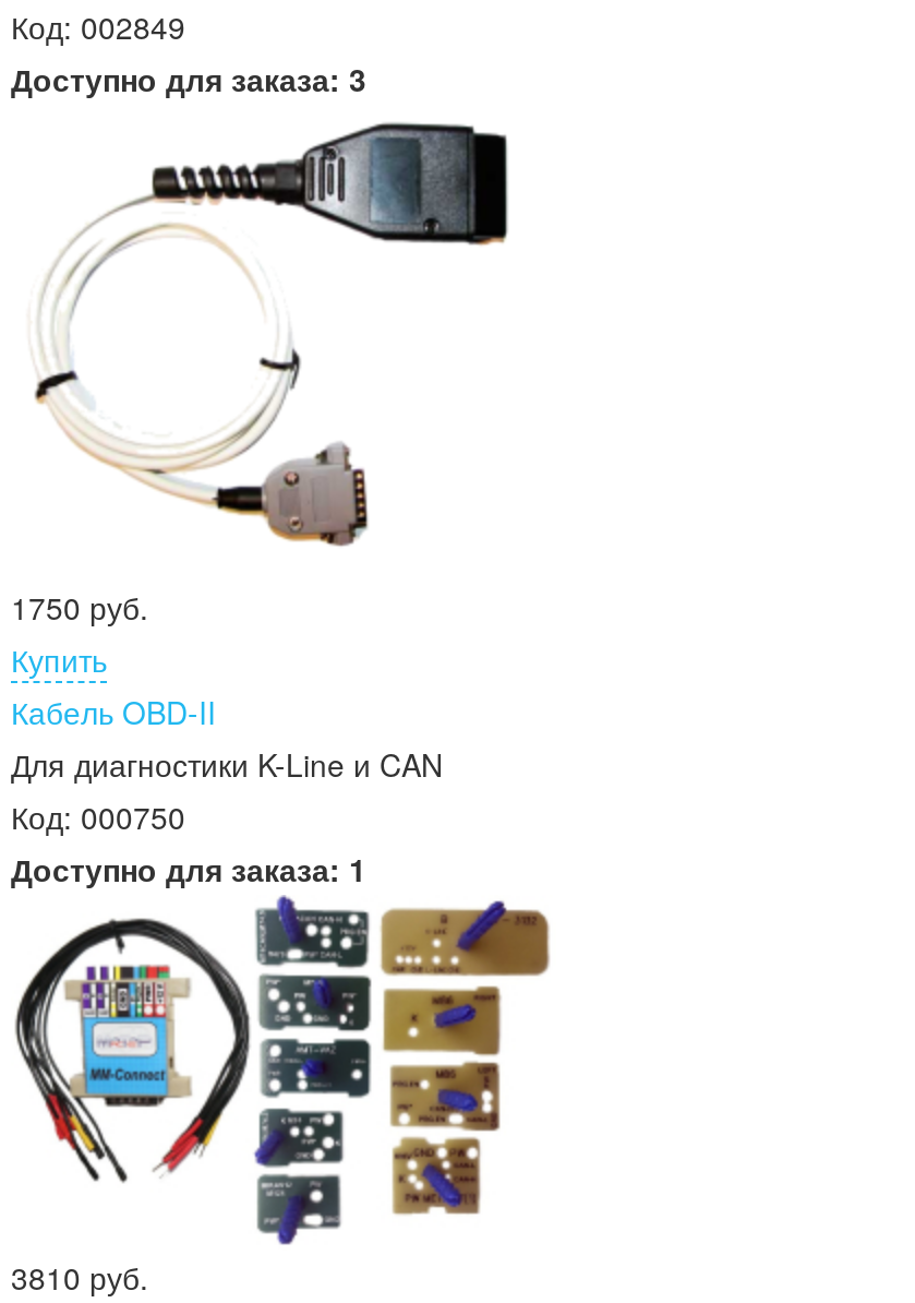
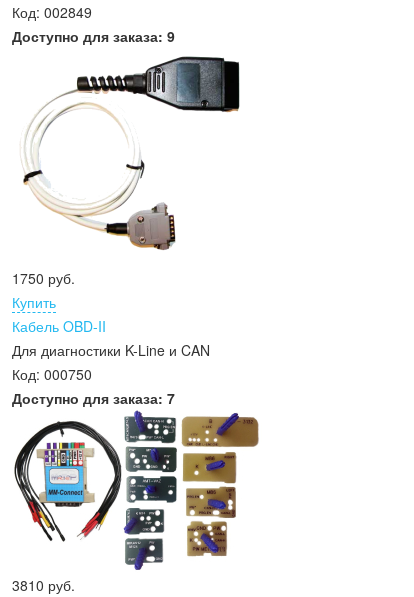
- Доступно для заказа: 3
+ Доступно для заказа: 9

- Доступно для заказа: 1
+ Доступно для заказа: 7
